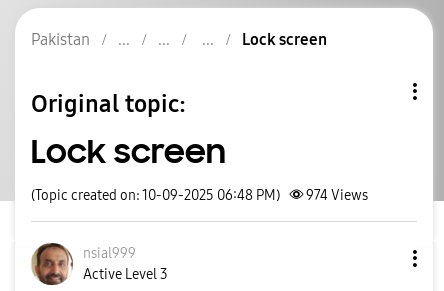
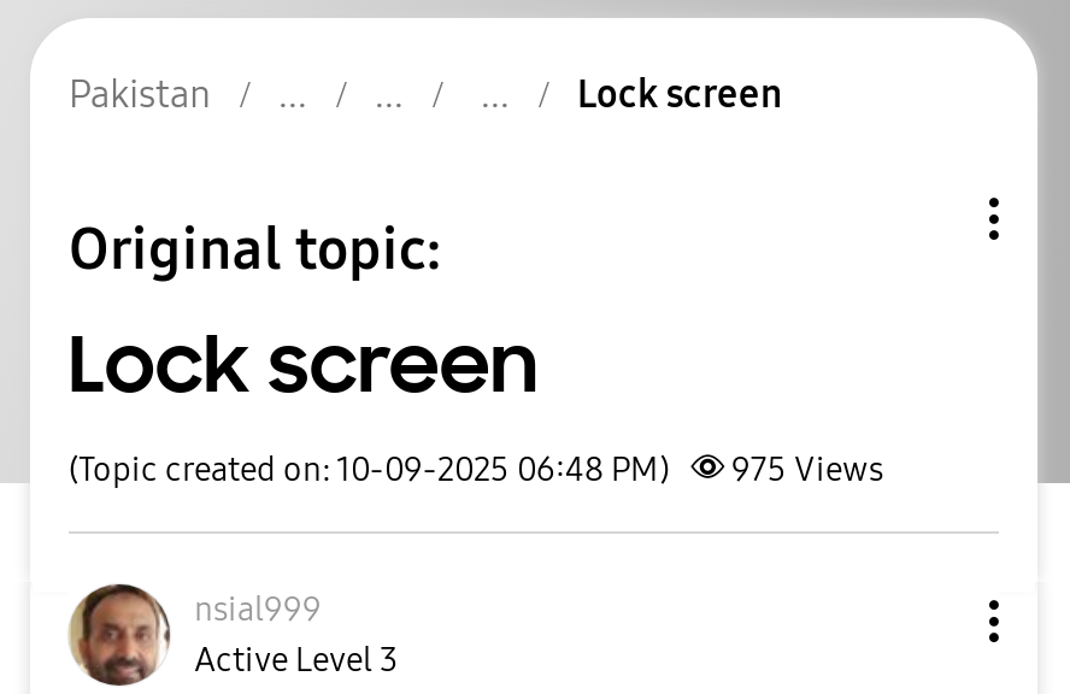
- (Topic created on: 10-09-2025 06:48 PM) 974 Views
+ (Topic created on: 10-09-2025 06:48 PM) 975 Views
